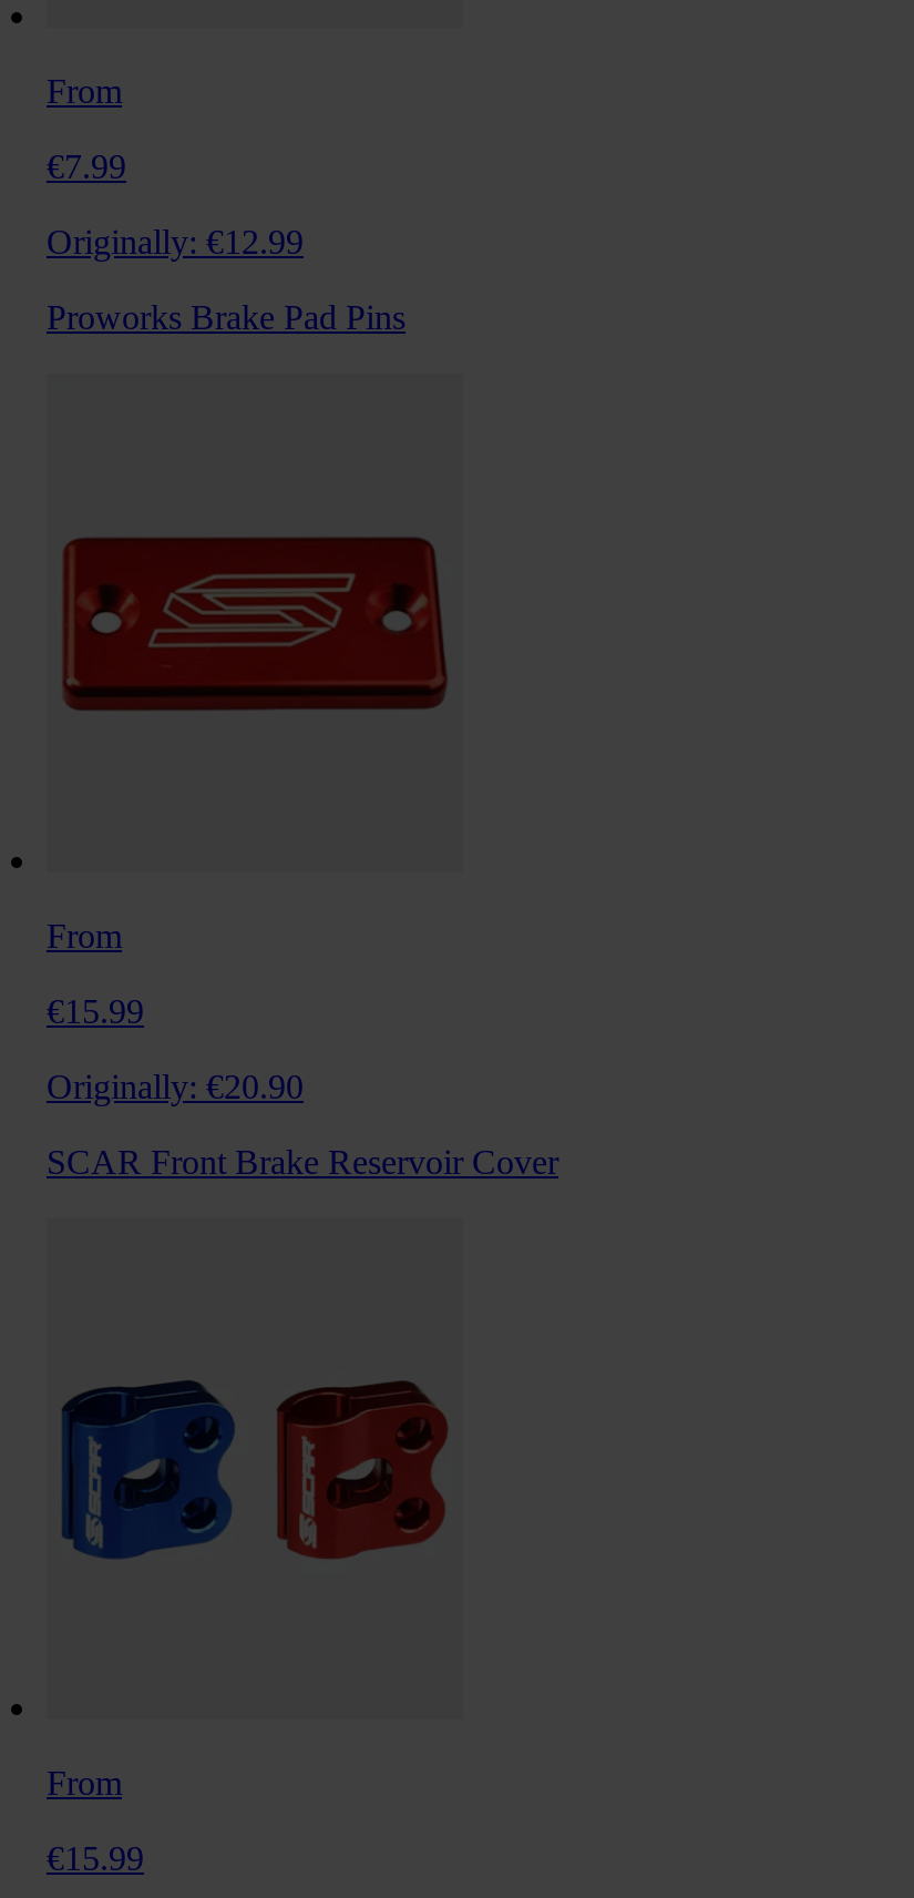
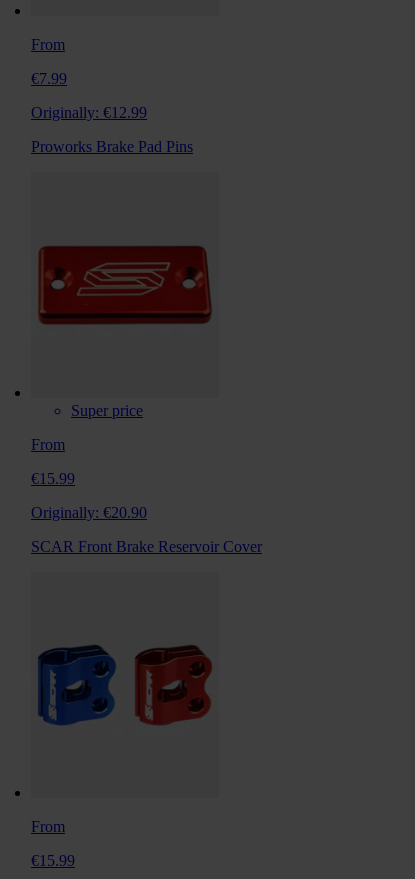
+ Super price
